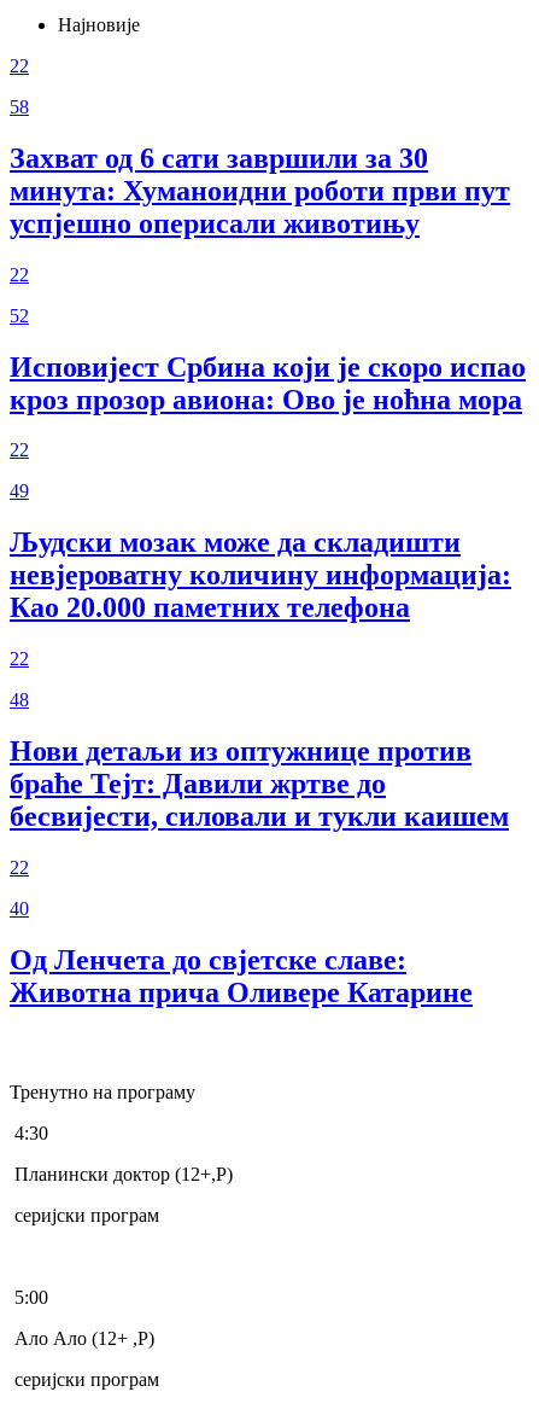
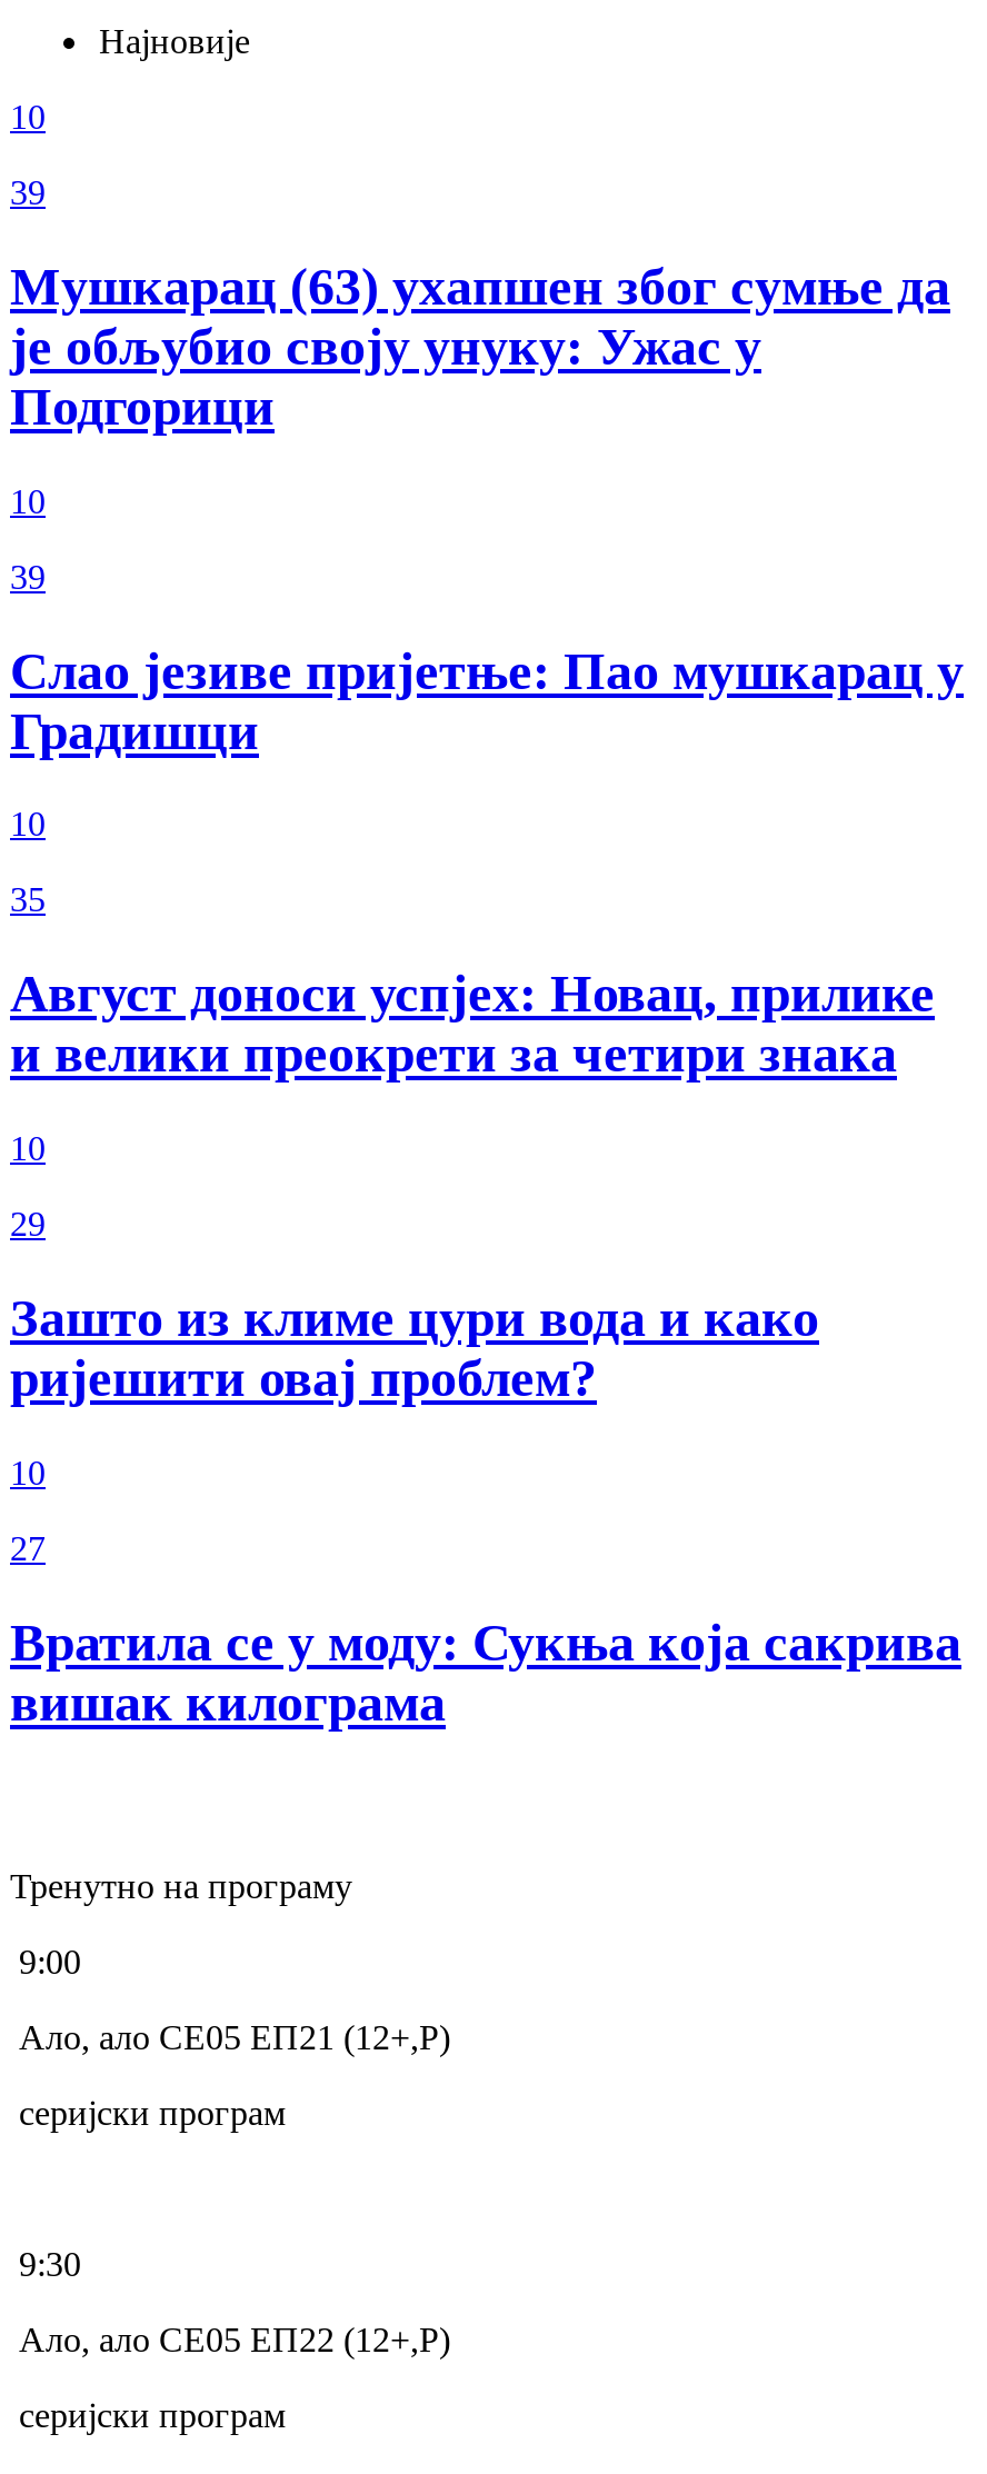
- 22
+ 10

- 58
+ 39

- Захват од 6 сати завршили за 30
- минута: Хуманоидни роботи први пут
- успјешно оперисали животињу
+ Мушкарац (63) ухапшен због сумње да
+ је обљубио своју унуку: Ужас у
+ Подгорици

- 22
+ 10

- 52
+ 39

- Исповијест Србина који је скоро испао
- кроз прозор авиона: Ово је ноћна мора
+ Слао језиве пријетње: Пао мушкарац у
+ Градишци

- 22
+ 10

- 49
+ 35

- Људски мозак може да складишти
- невјероватну количину информација:
- Као 20.000 паметних телефона
+ Август доноси успјех: Новац, прилике
+ и велики преокрети за четири знака

- 22
+ 10

- 48
+ 29

- Нови детаљи из оптужнице против
- браће Тејт: Давили жртве до
- бесвијести, силовали и тукли каишем
+ Зашто из климе цури вода и како
+ ријешити овај проблем?

- 22
+ 10

- 40
+ 27

- Од Ленчета до свјетске славе:
- Животна прича Оливере Катарине
+ Вратила се у моду: Сукња која сакрива
+ вишак килограма

- 4:30
+ 9:00

- Планински доктор (12+,Р)
+ Ало, ало СЕ05 ЕП21 (12+,Р)

- 5:00
+ 9:30

- Ало Ало (12+ ,Р)
+ Ало, ало СЕ05 ЕП22 (12+,Р)
